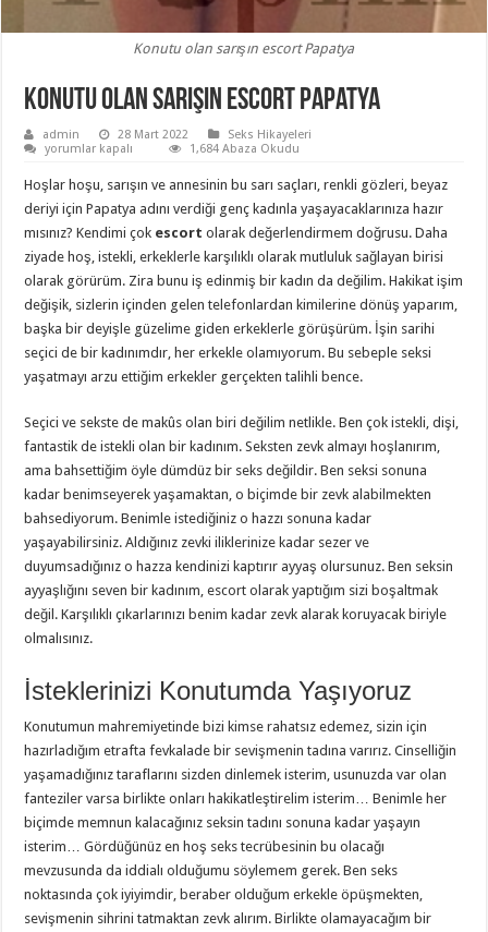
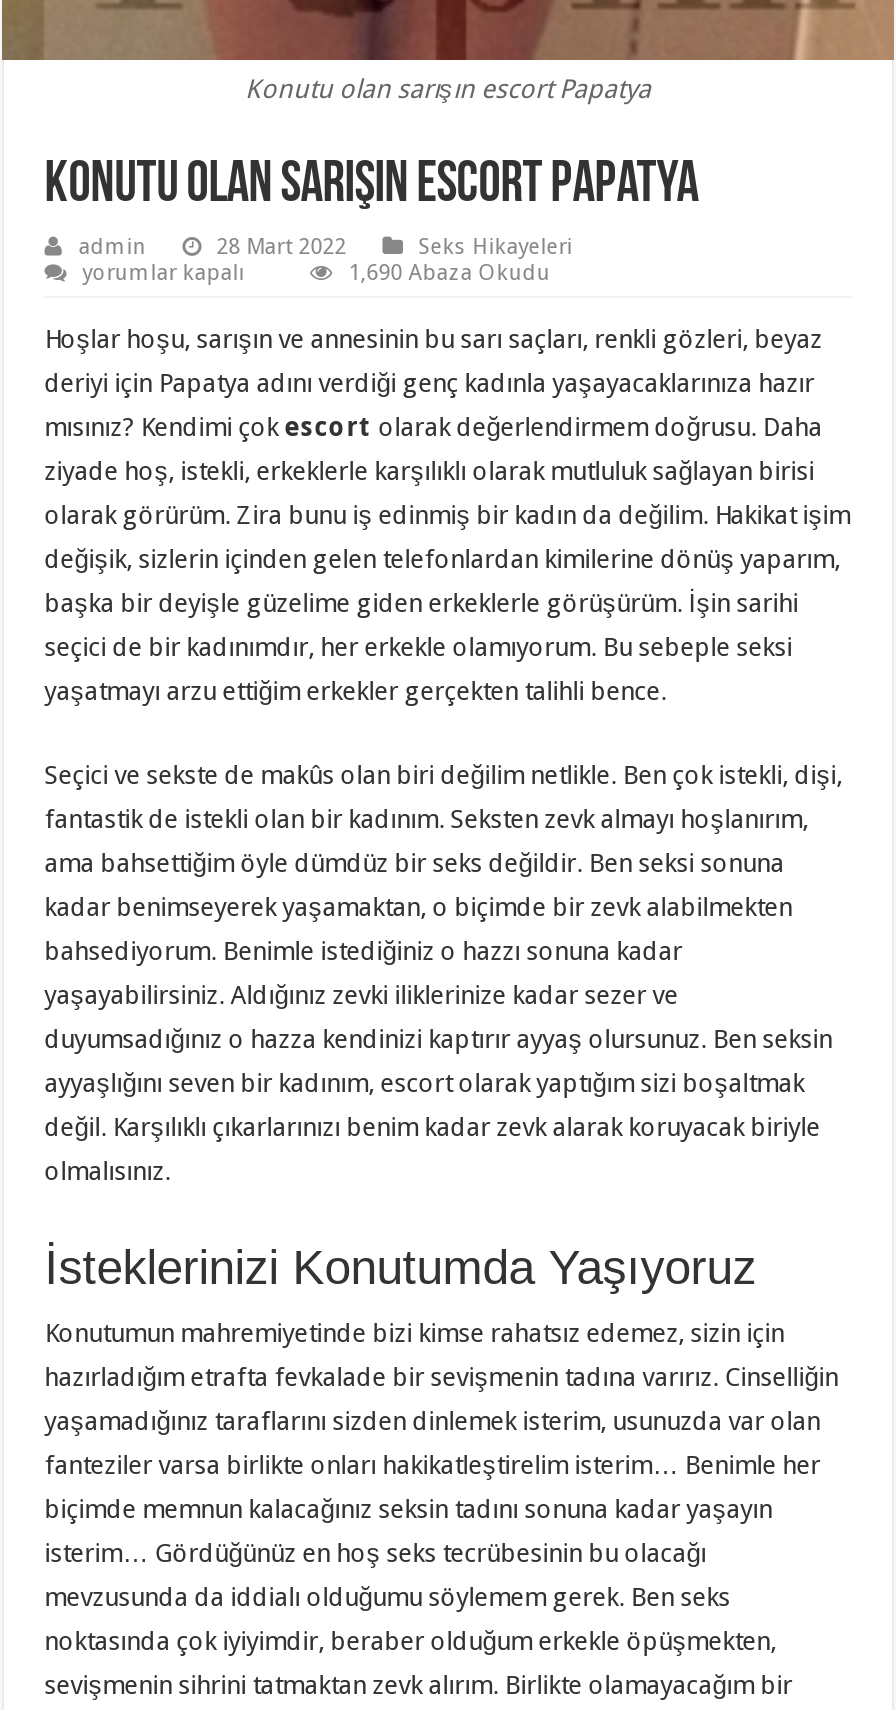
- 1,684 Abaza Okudu
+ 1,690 Abaza Okudu
